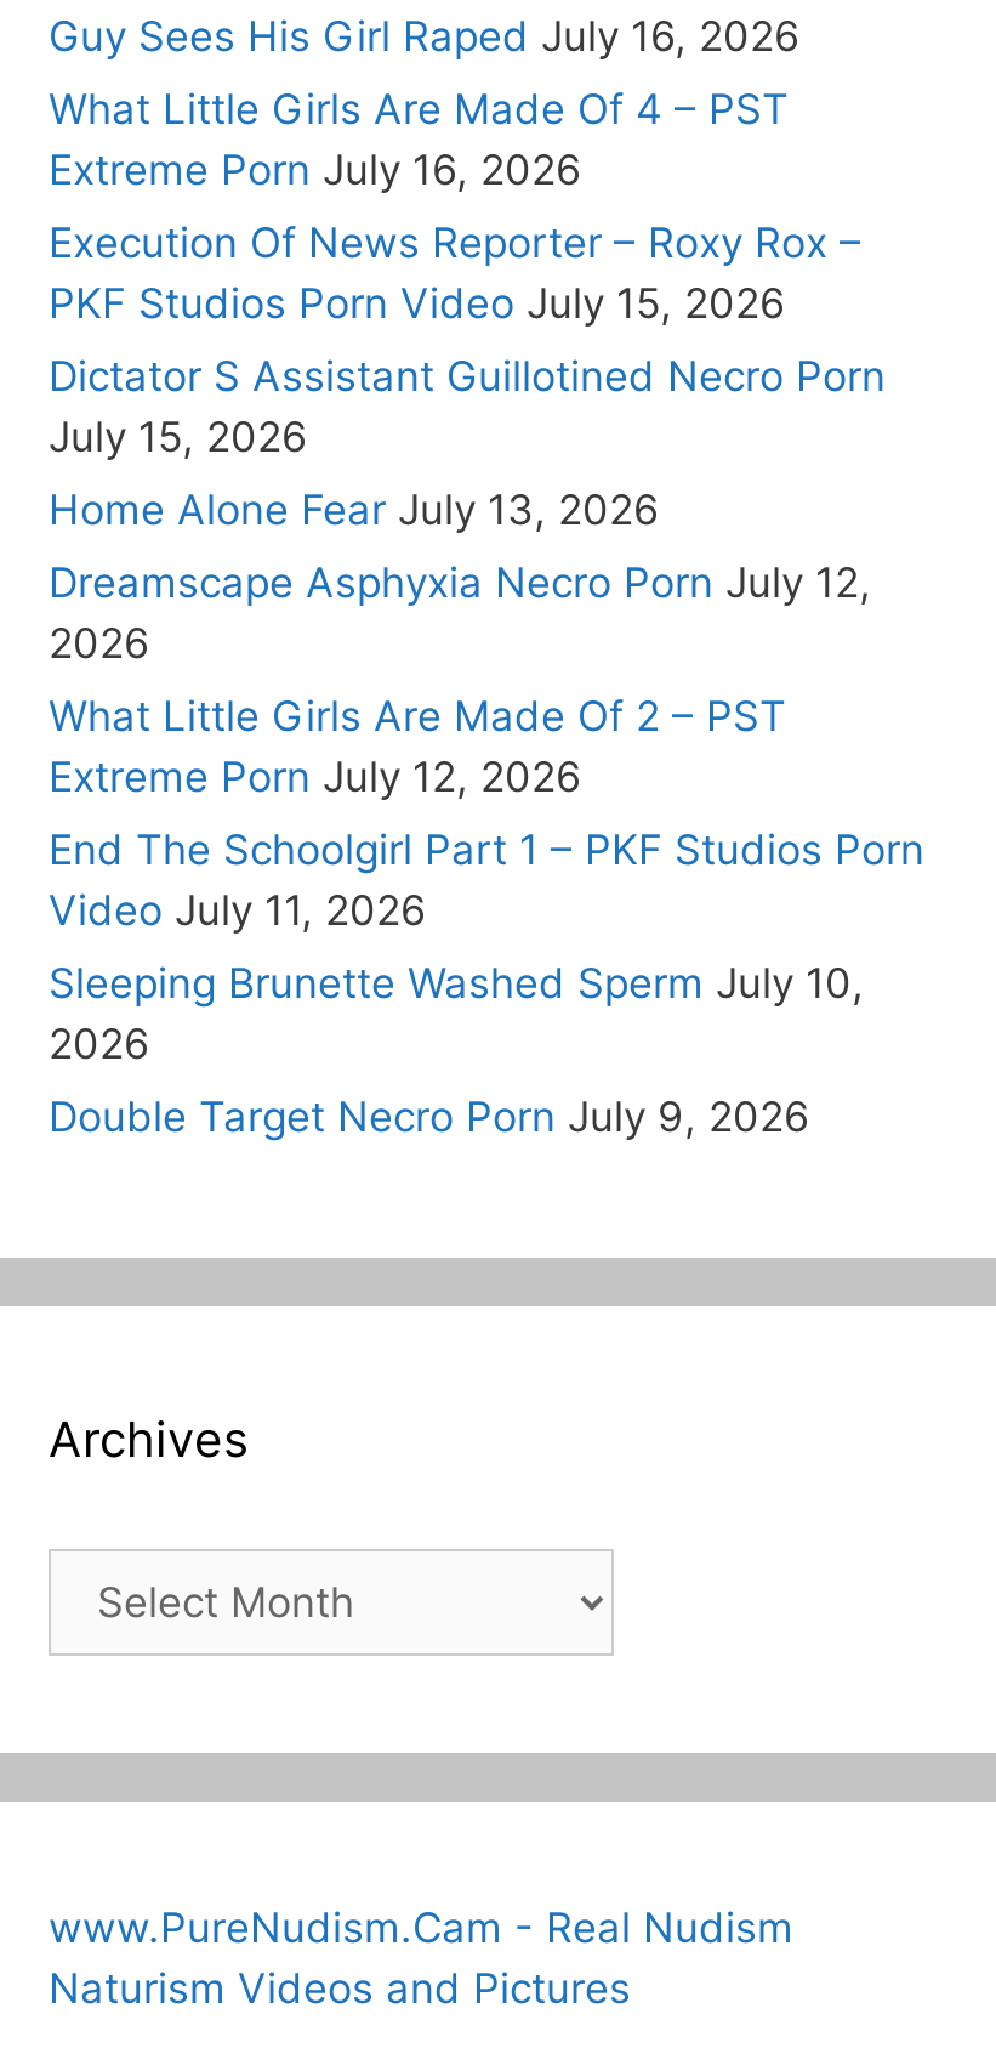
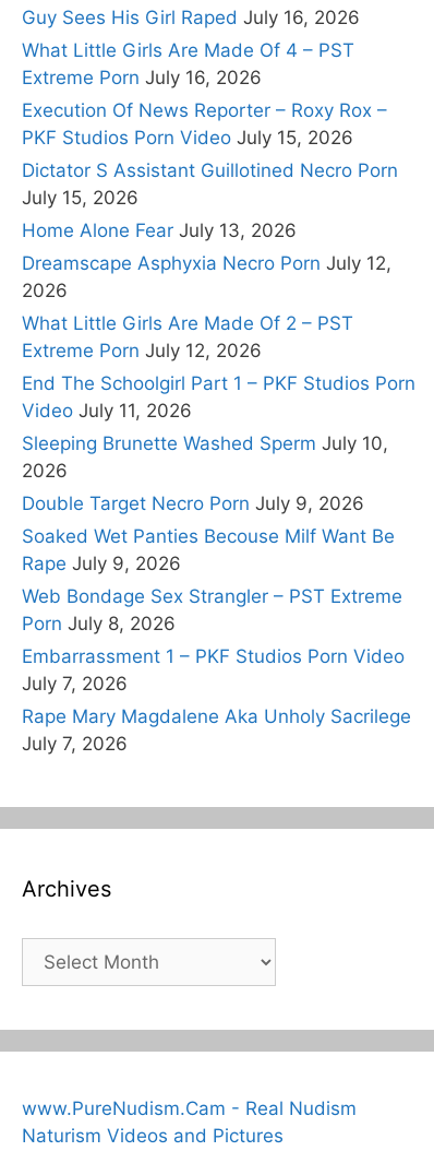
+ Soaked Wet Panties Becouse Milf Want Be
+ Rape July 9, 2026
+ Web Bondage Sex Strangler – PST Extreme
+ Porn July 8, 2026
+ Embarrassment 1 – PKF Studios Porn Video
+ July 7, 2026
+ Rape Mary Magdalene Aka Unholy Sacrilege
+ July 7, 2026
